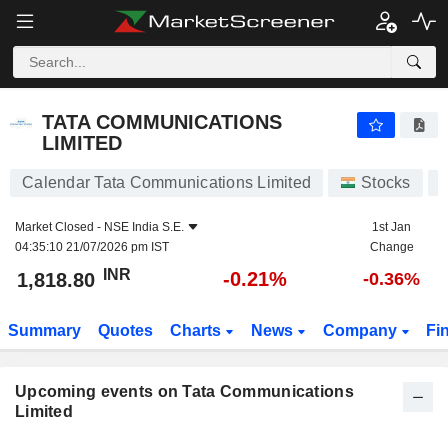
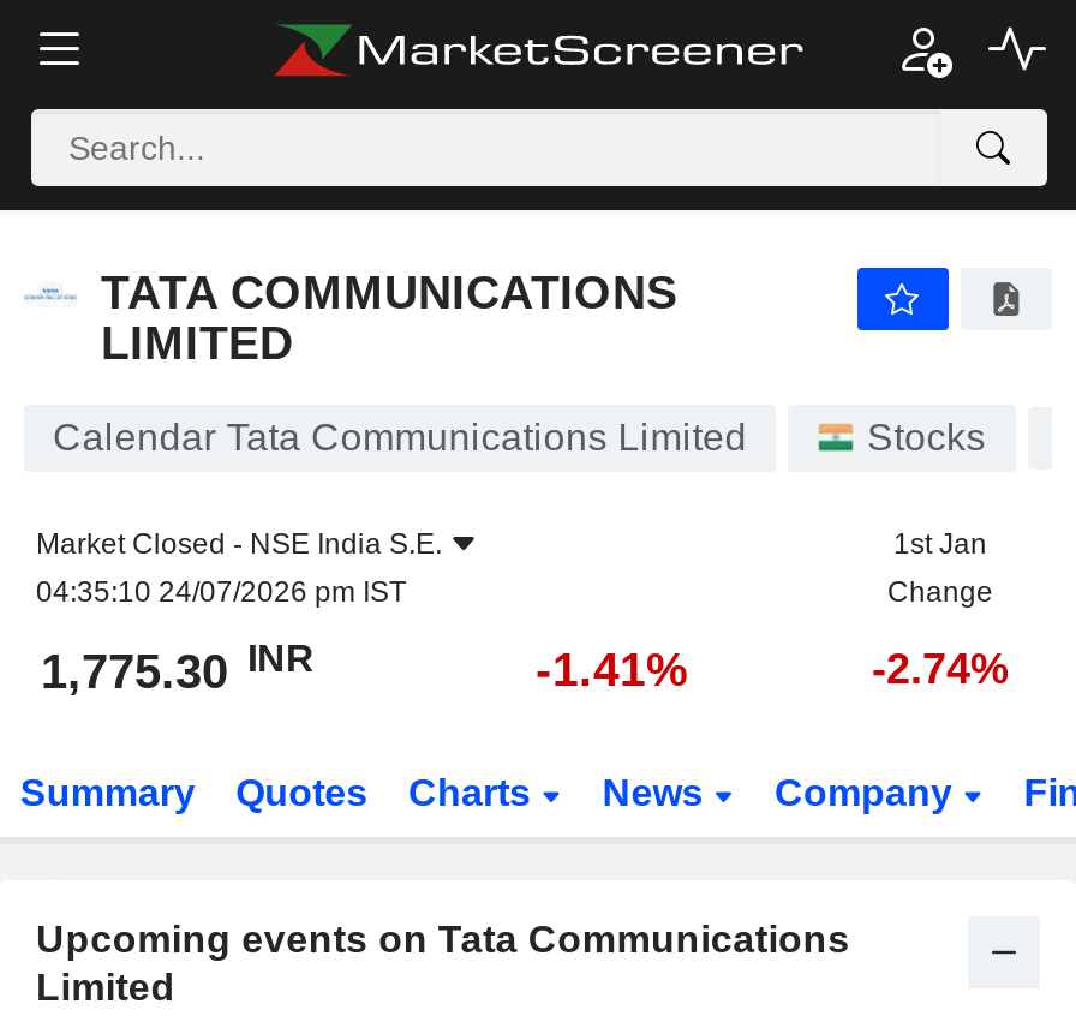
- 04:35:10 21/07/2026 pm IST
+ 04:35:10 24/07/2026 pm IST

- 1,818.80 INR
+ 1,775.30 INR

- -0.21%
+ -1.41%

- -0.36%
+ -2.74%
